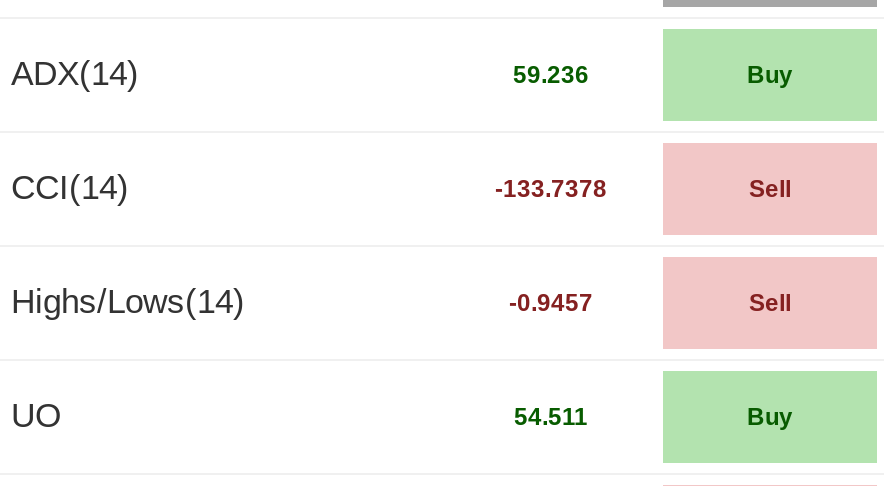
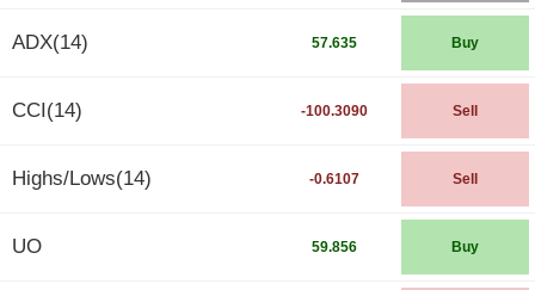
- 59.236
+ 57.635

- -133.7378
+ -100.3090

- -0.9457
+ -0.6107

- 54.511
+ 59.856
